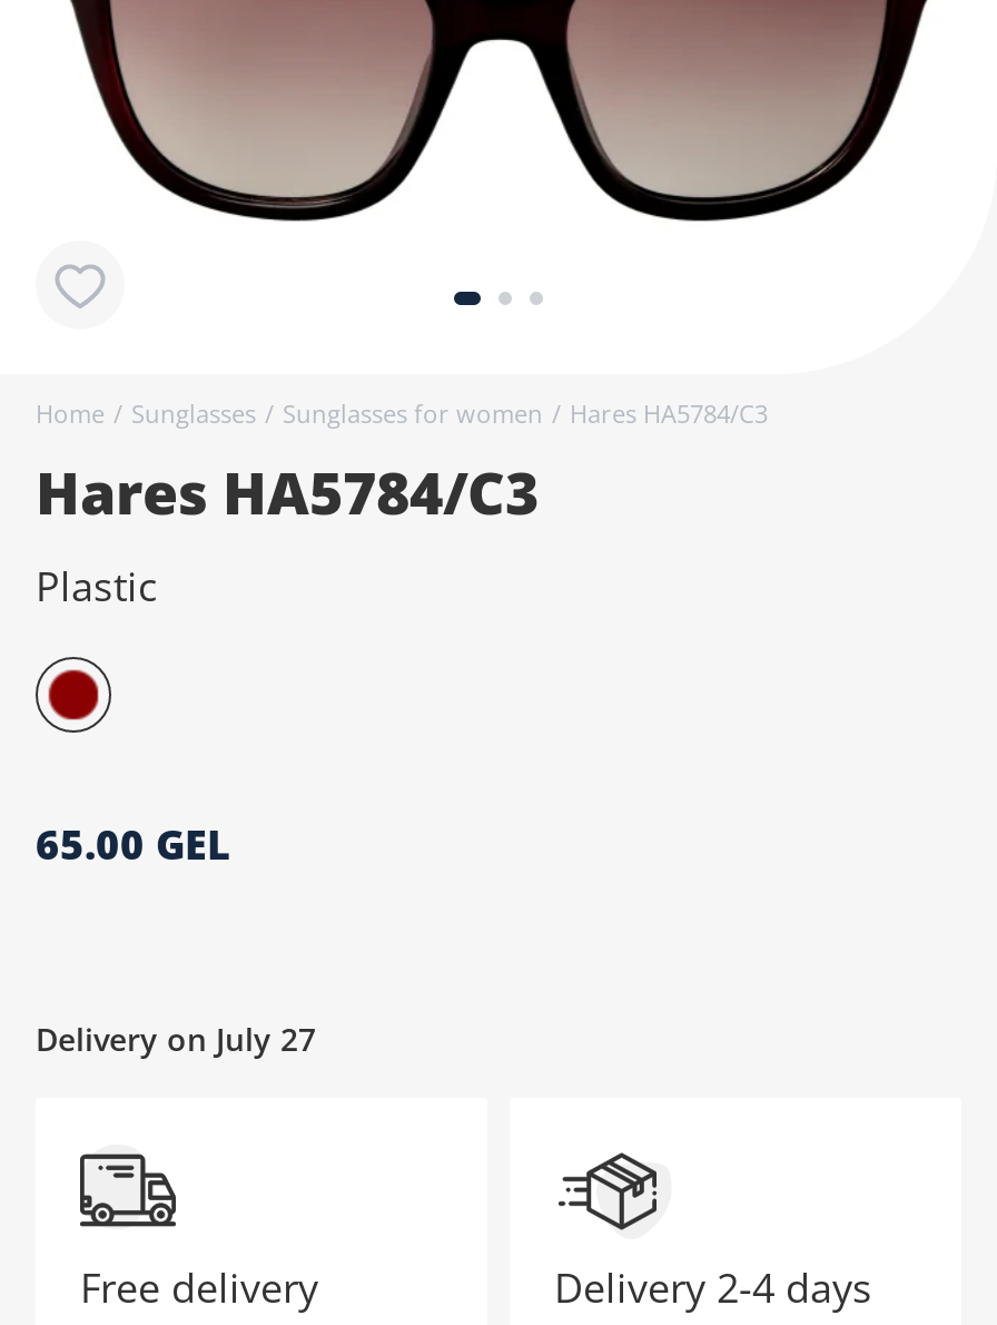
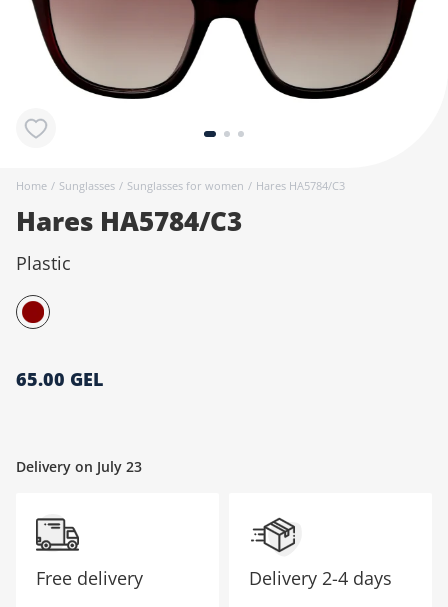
- Delivery on July 27
+ Delivery on July 23
